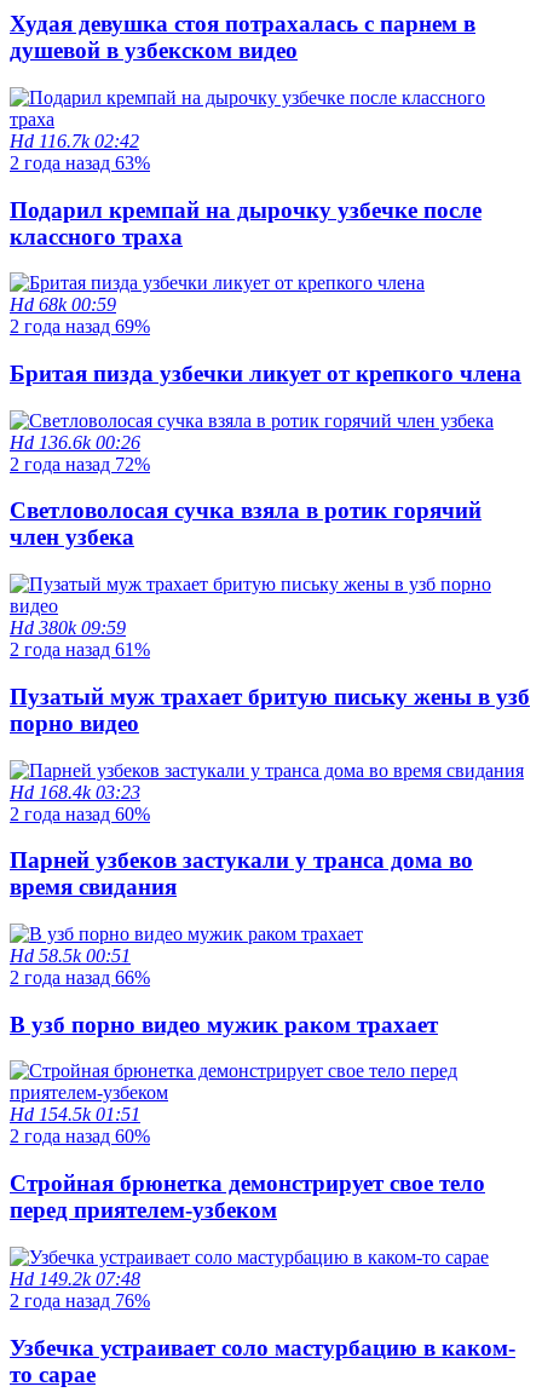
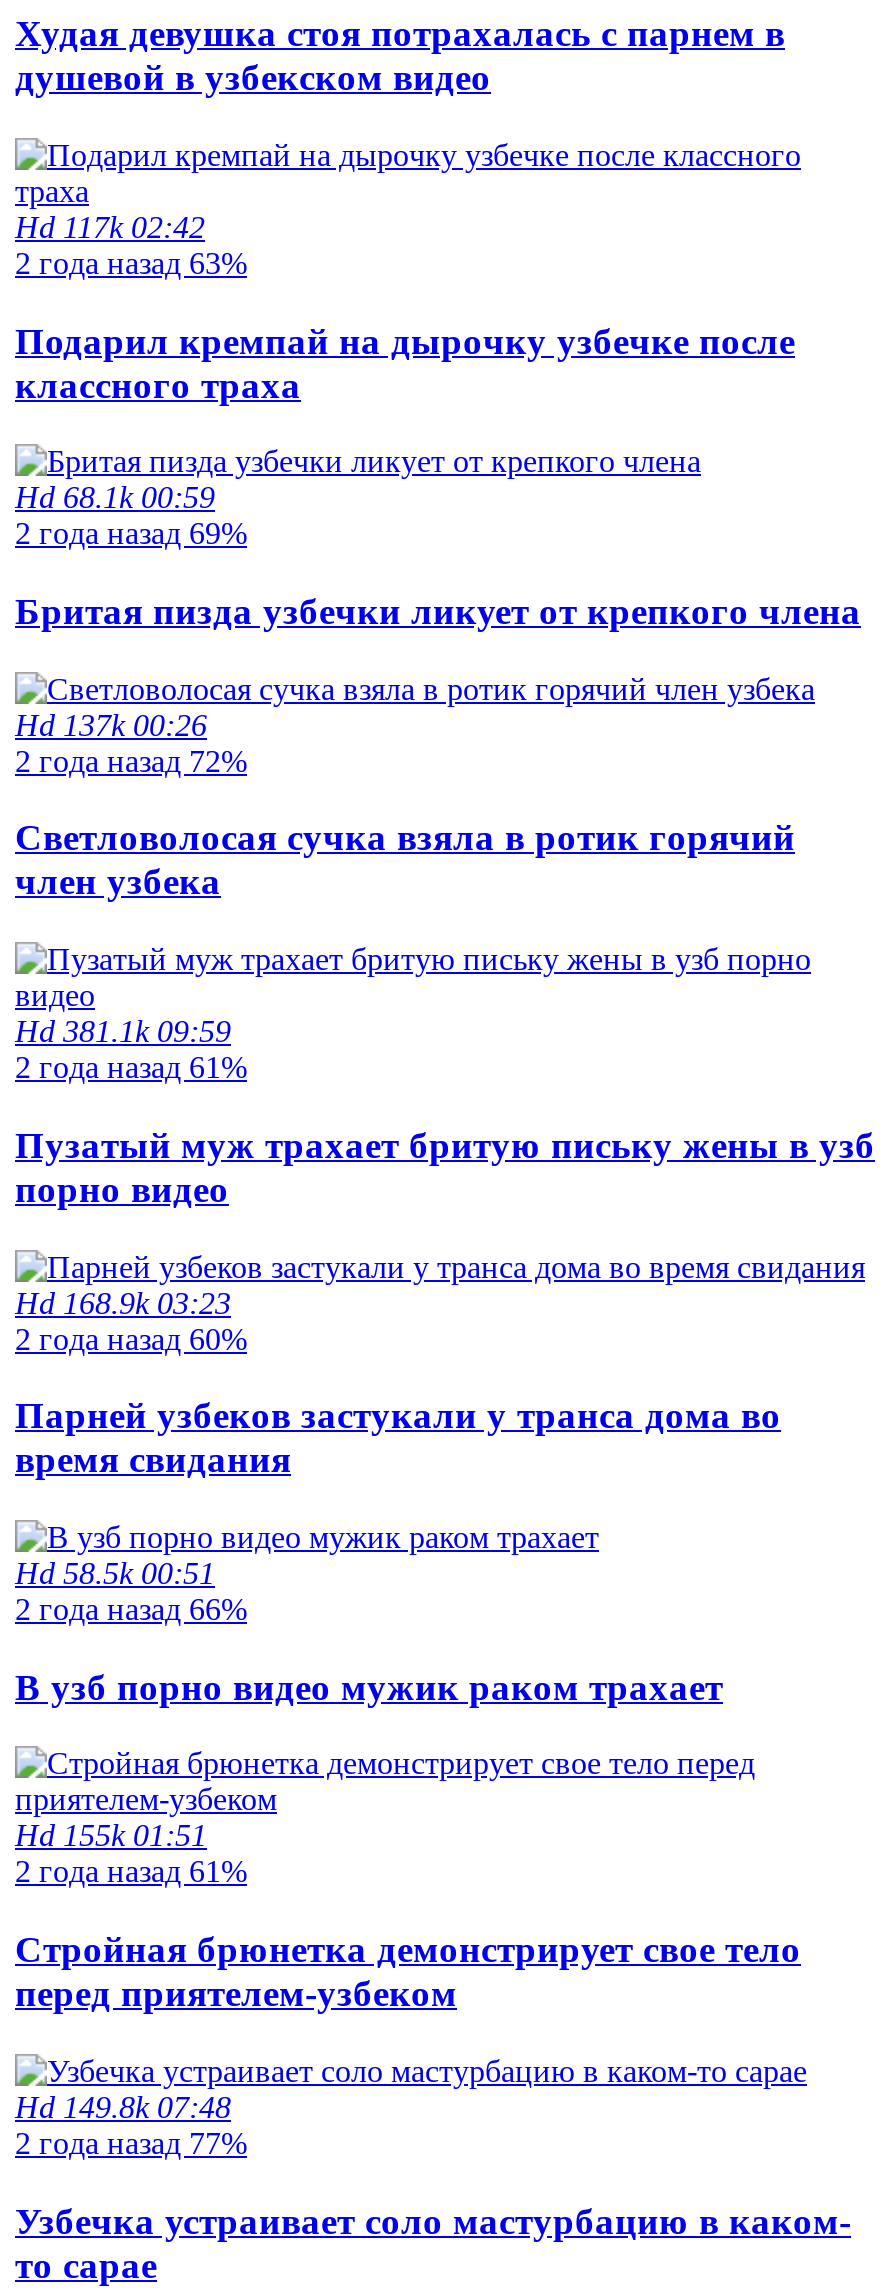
- Hd 116.7k 02:42
+ Hd 117k 02:42

- Hd 68k 00:59
+ Hd 68.1k 00:59

- Hd 136.6k 00:26
+ Hd 137k 00:26

- Hd 380k 09:59
+ Hd 381.1k 09:59

- Hd 168.4k 03:23
+ Hd 168.9k 03:23

- Hd 154.5k 01:51
+ Hd 155k 01:51

- 2 года назад 60%
+ 2 года назад 61%

- Hd 149.2k 07:48
+ Hd 149.8k 07:48

- 2 года назад 76%
+ 2 года назад 77%
